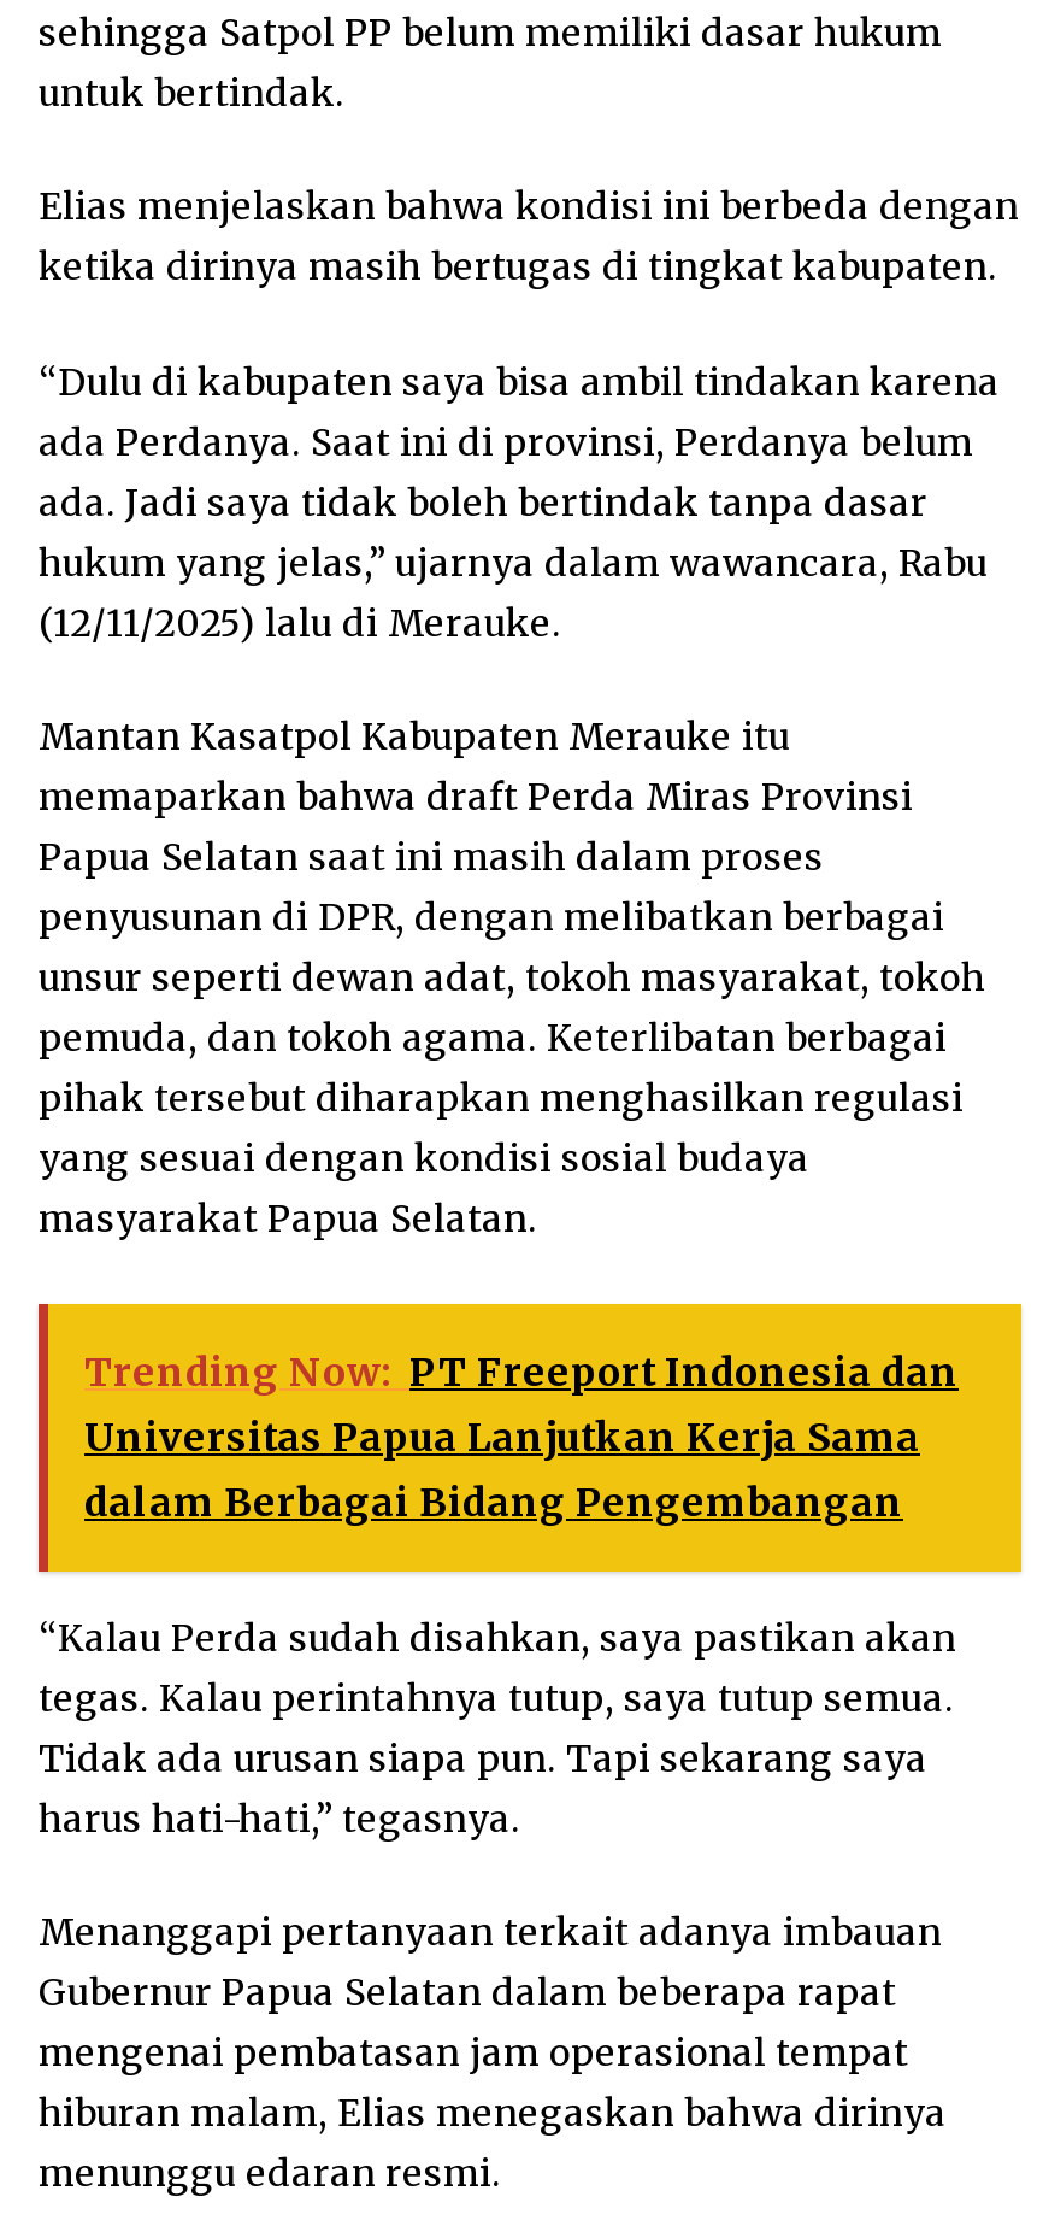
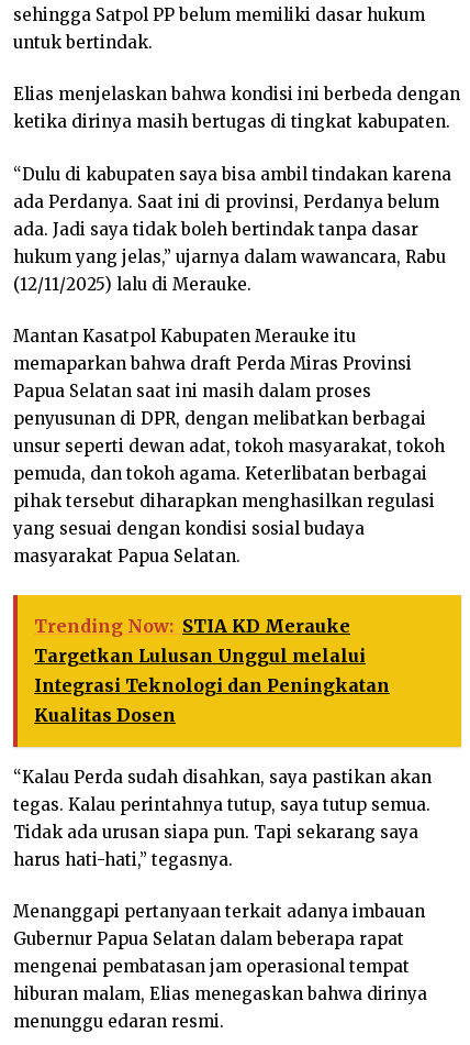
- Trending Now: PT Freeport Indonesia dan
- Universitas Papua Lanjutkan Kerja Sama
- dalam Berbagai Bidang Pengembangan
+ Trending Now: STIA KD Merauke
+ Targetkan Lulusan Unggul melalui
+ Integrasi Teknologi dan Peningkatan
+ Kualitas Dosen
